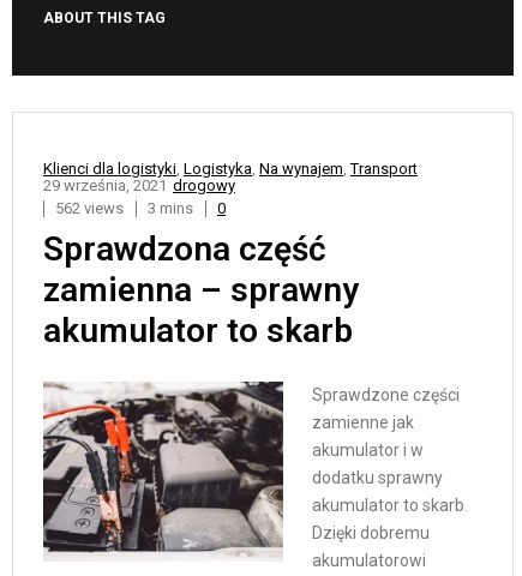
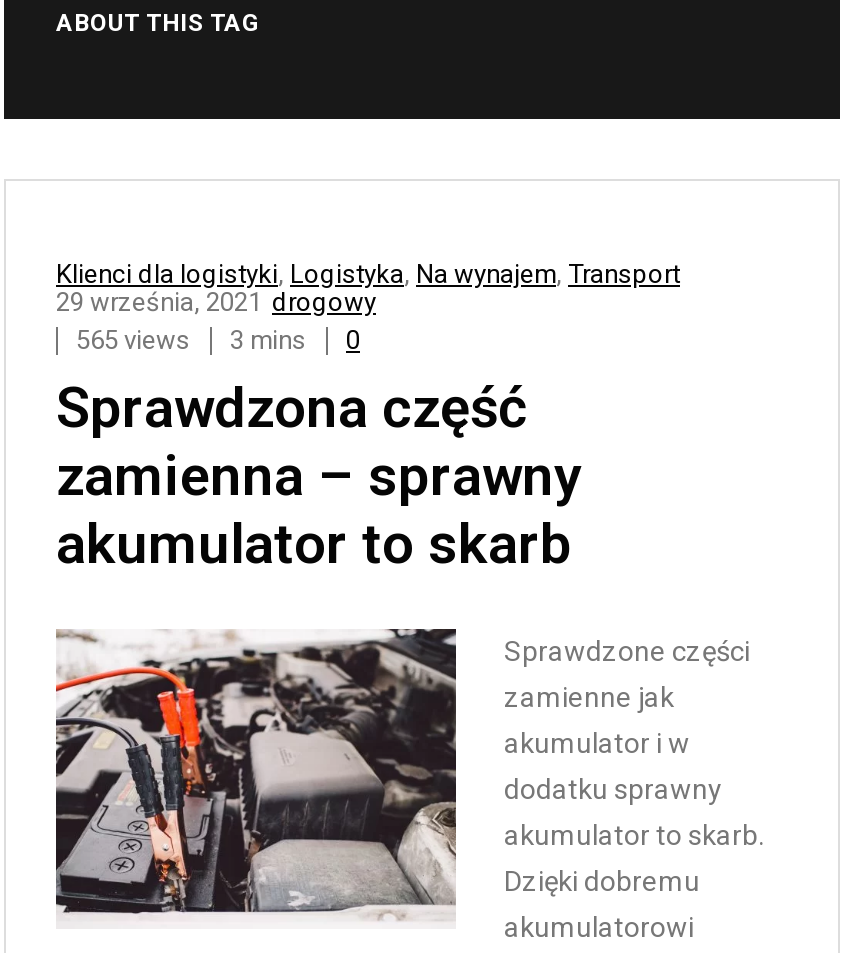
- 562 views 3 mins 0
+ 565 views 3 mins 0
